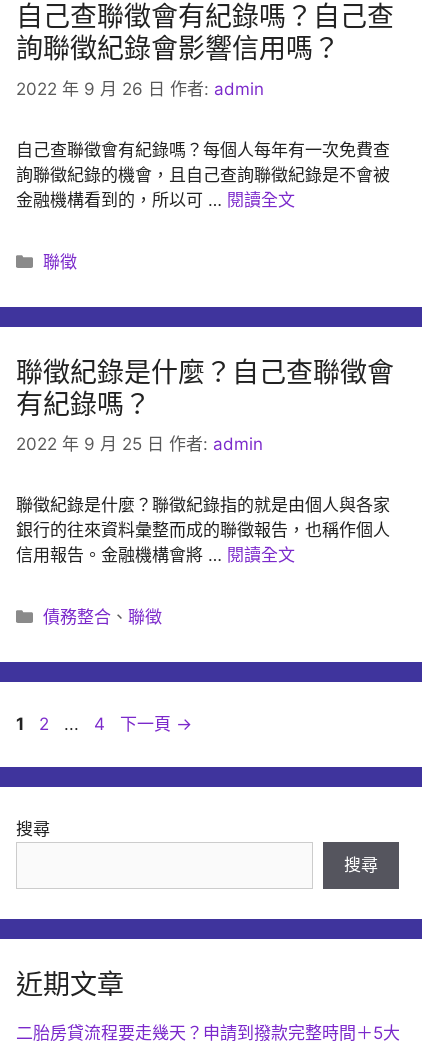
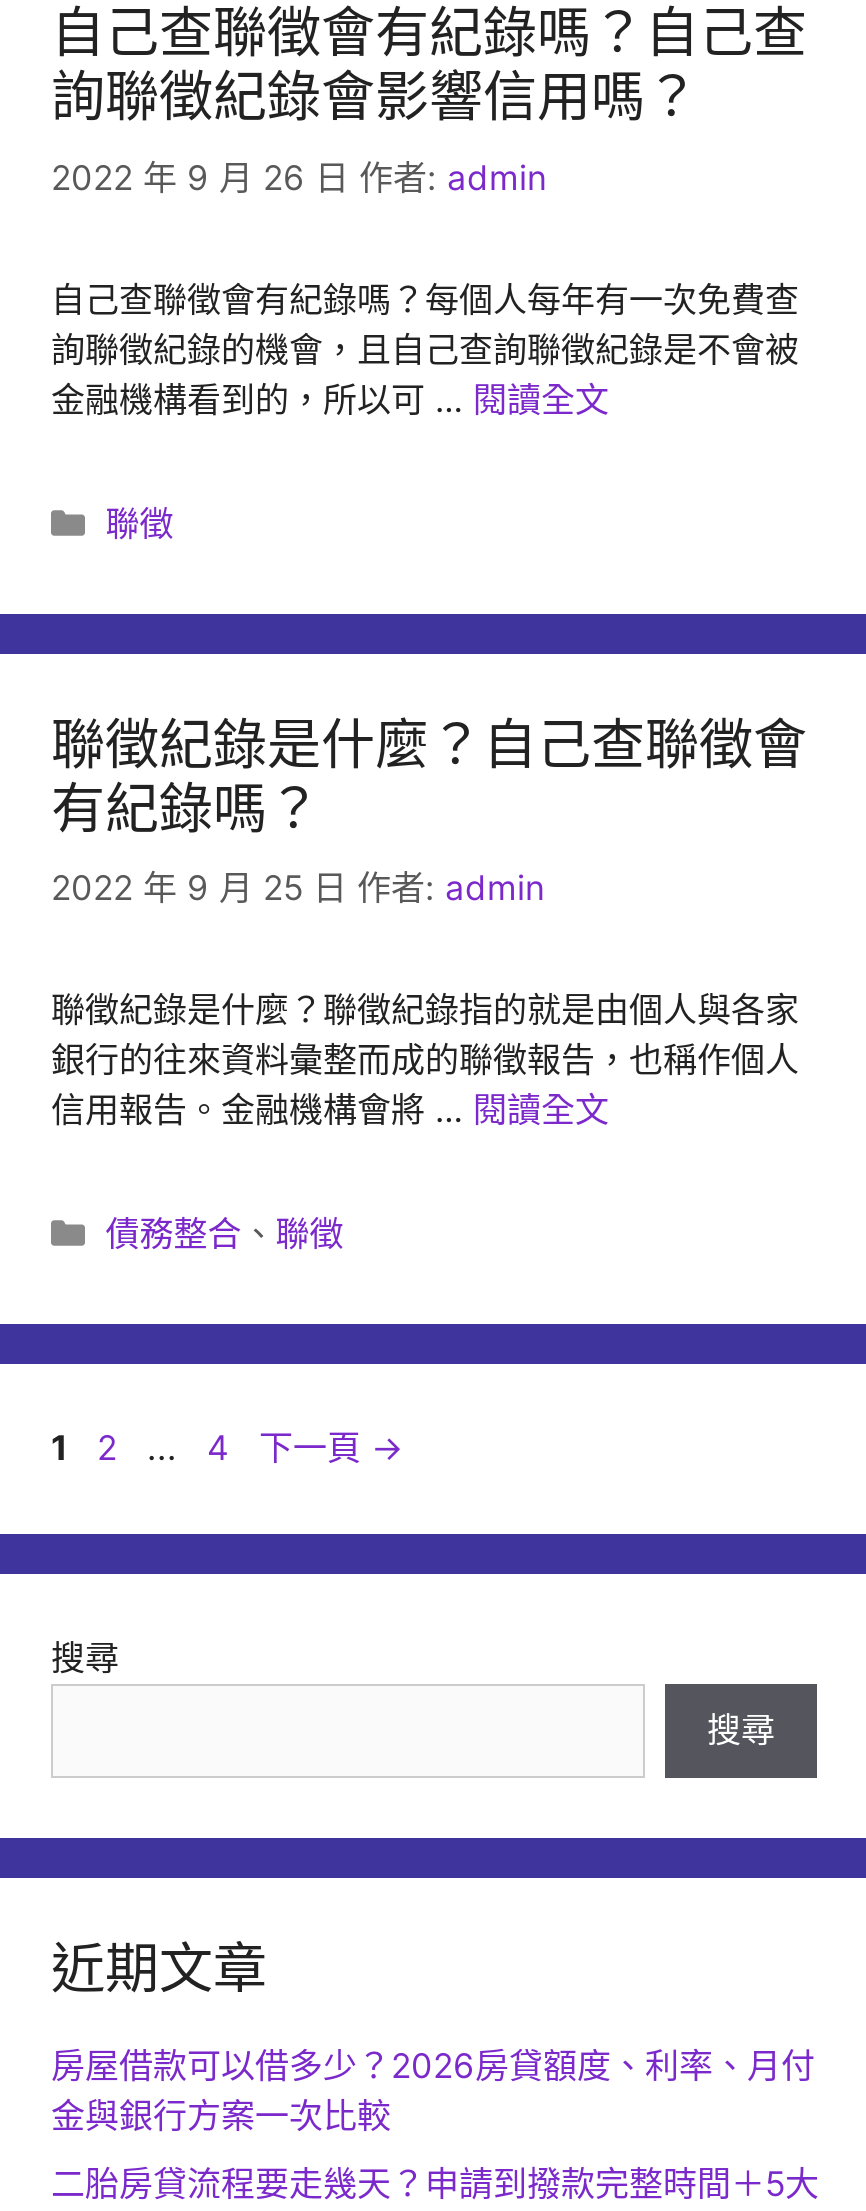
+ 房屋借款可以借多少？2026房貸額度、利率、月付
+ 金與銀行方案一次比較
